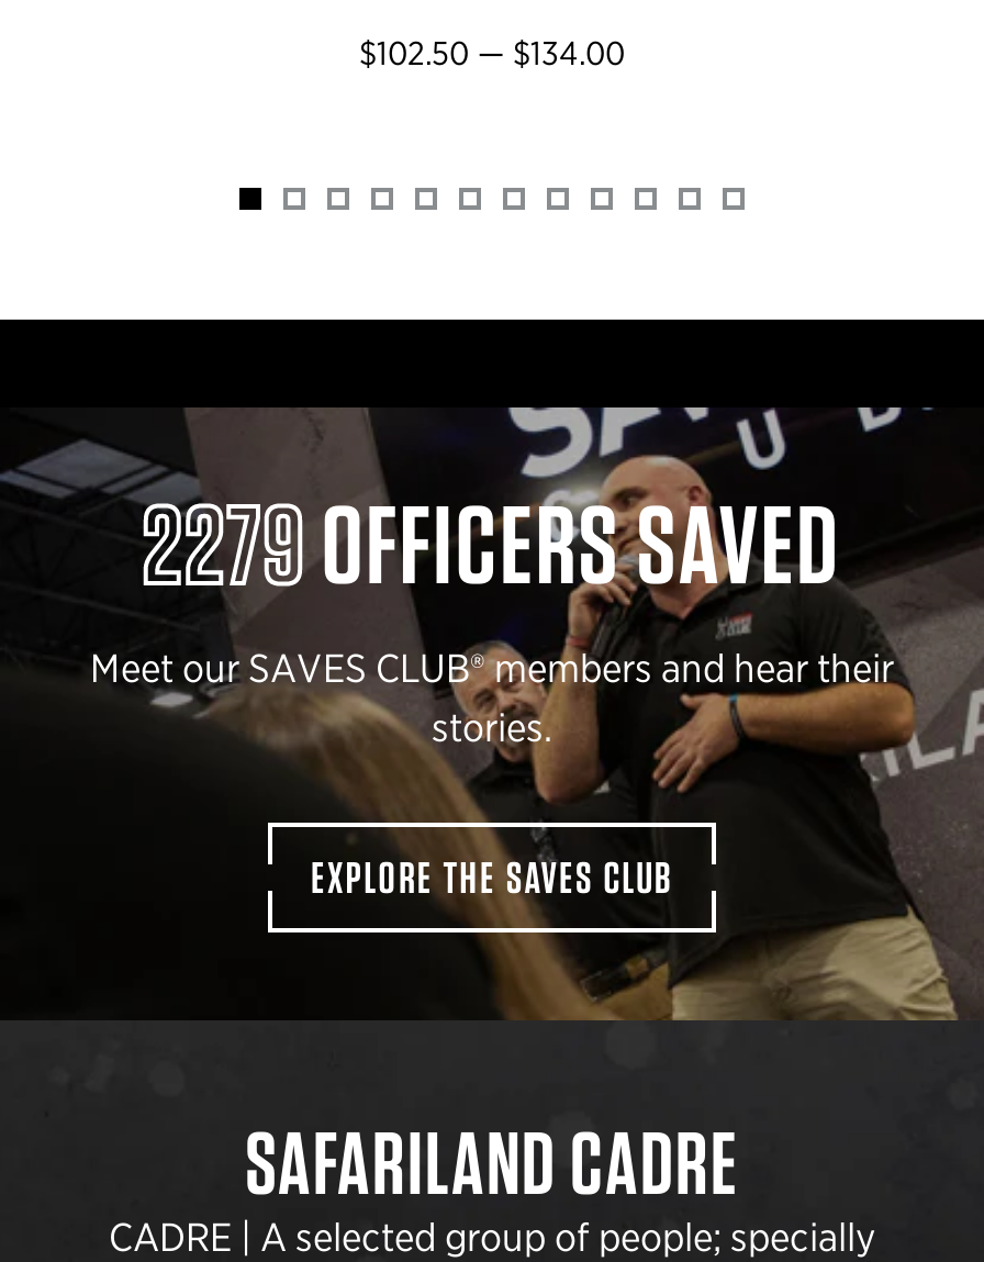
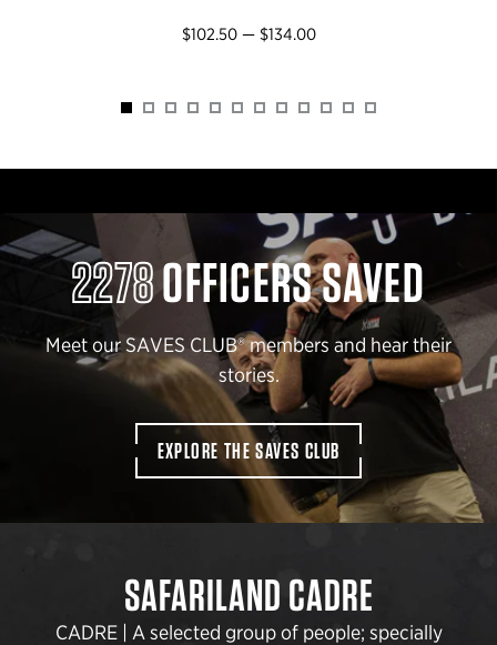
- 2279 OFFICERS SAVED
+ 2278 OFFICERS SAVED
